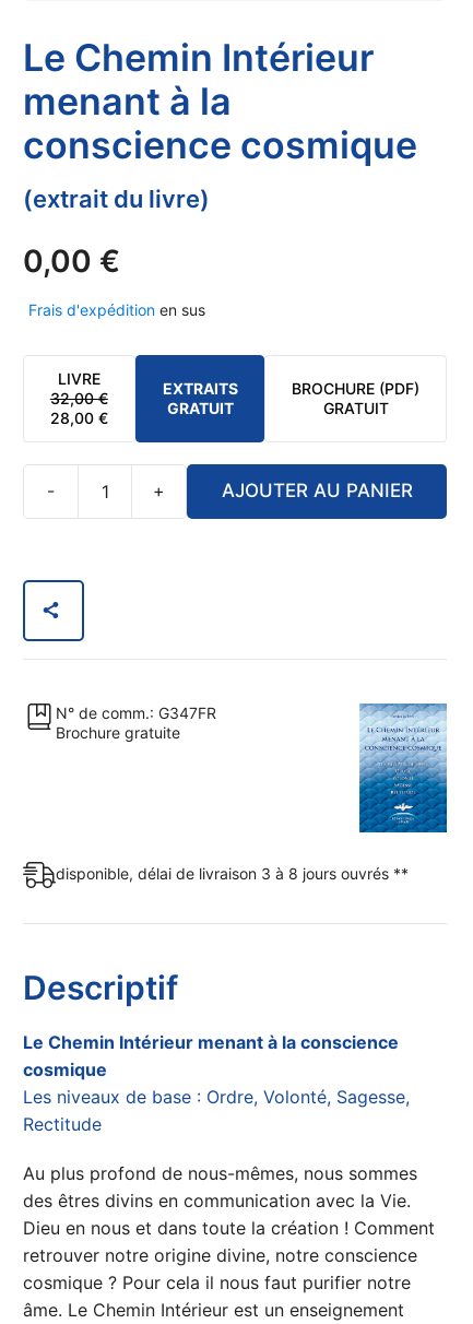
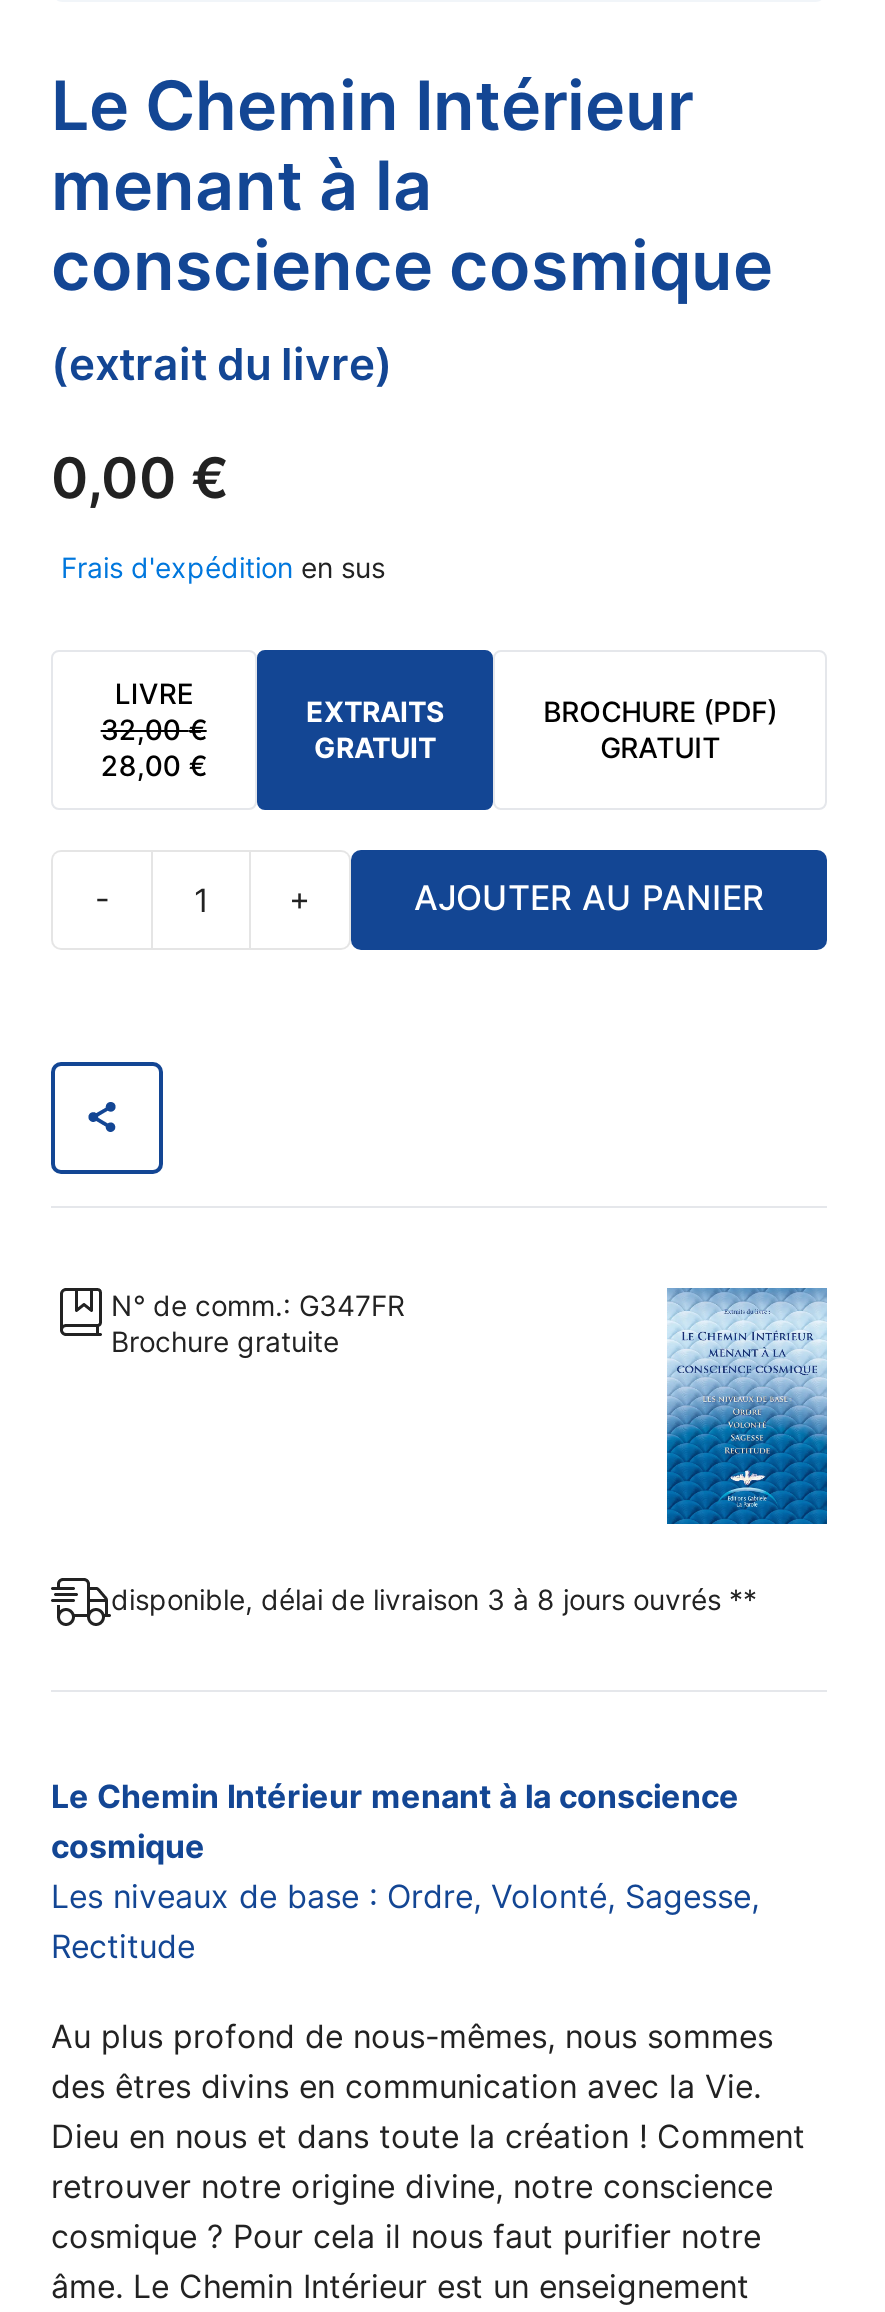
- Descriptif
